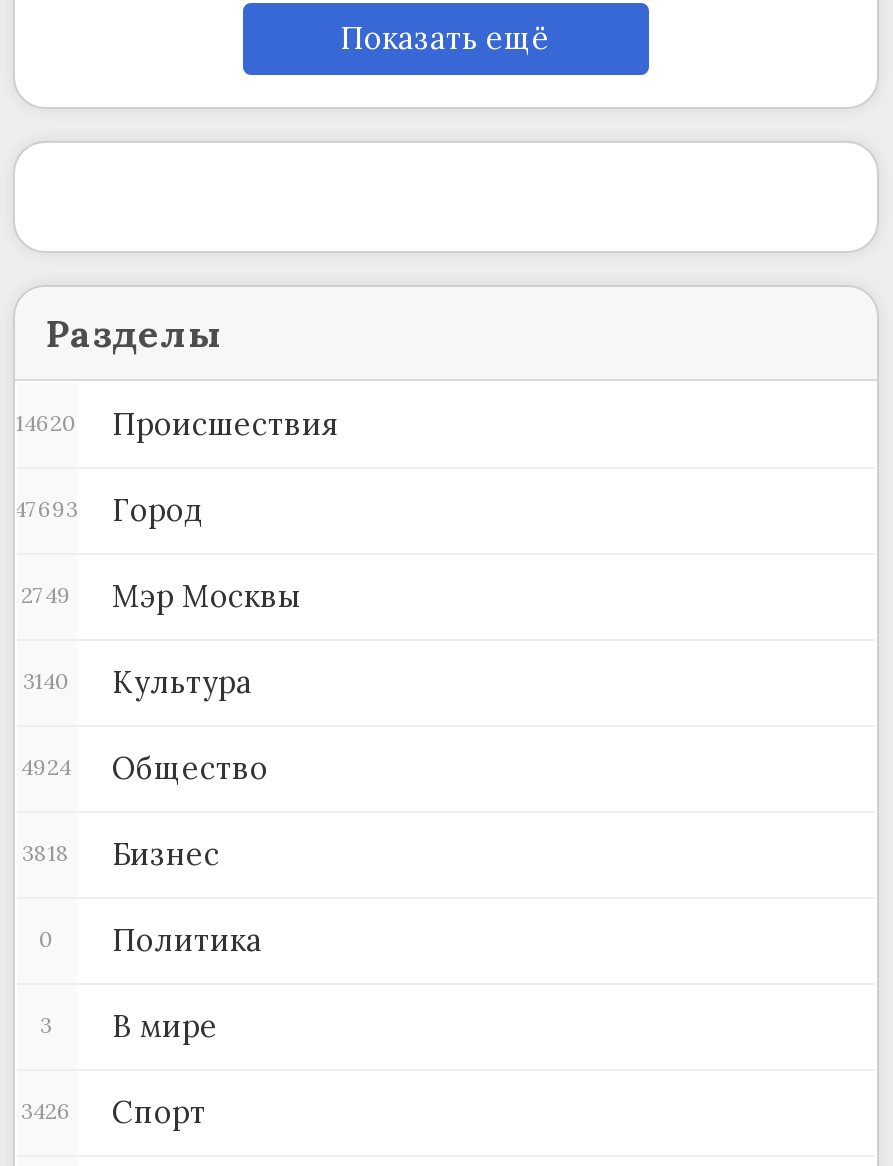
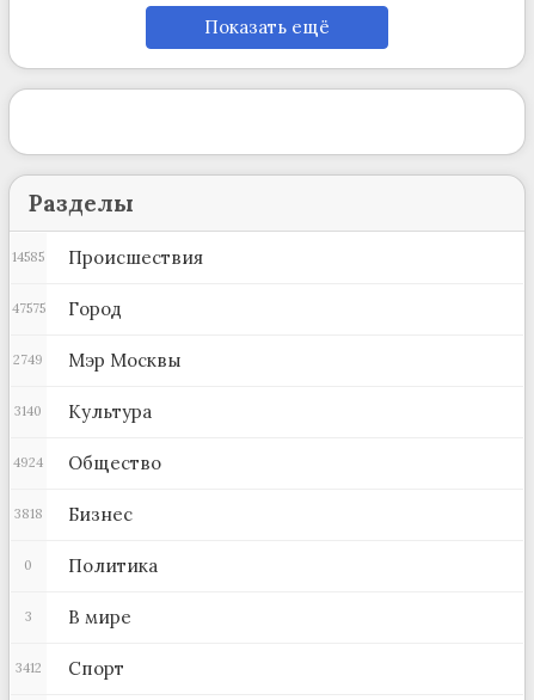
- 14620 Происшествия
+ 14585 Происшествия

- 47693 Город
+ 47575 Город

- 3426 Спорт
+ 3412 Спорт
